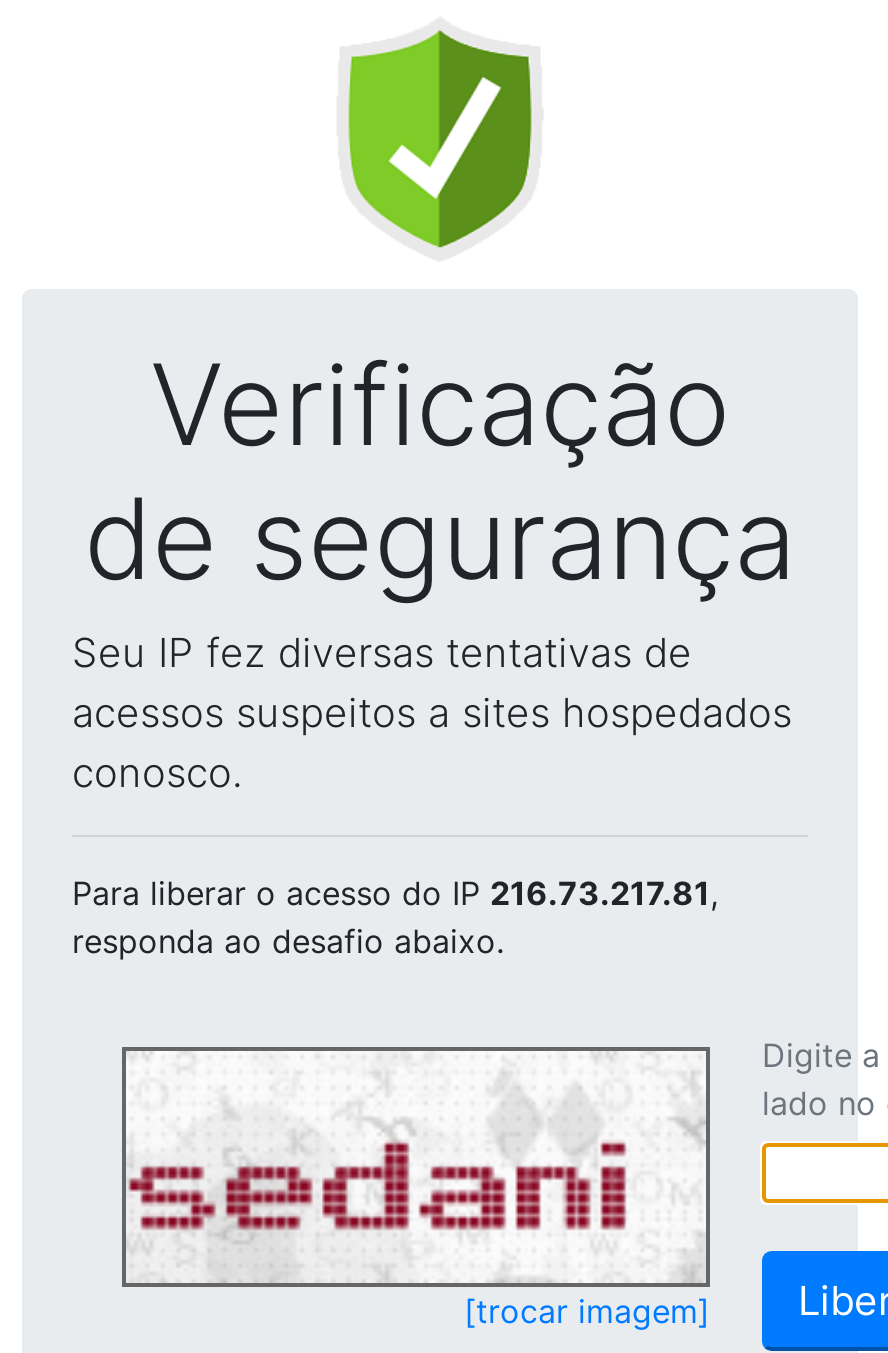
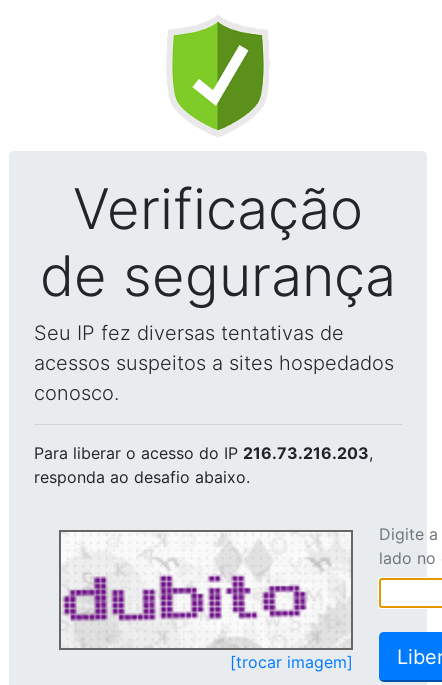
- Para liberar o acesso do IP 216.73.217.81,
+ Para liberar o acesso do IP 216.73.216.203,

- [image]
+ [image]
